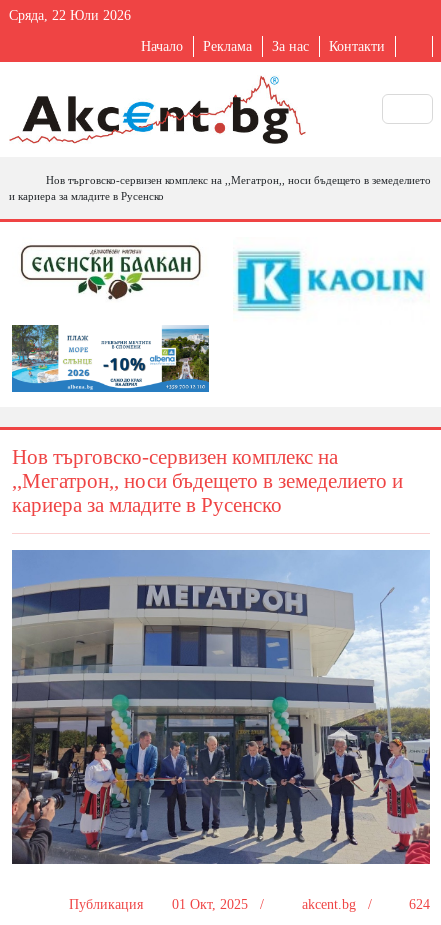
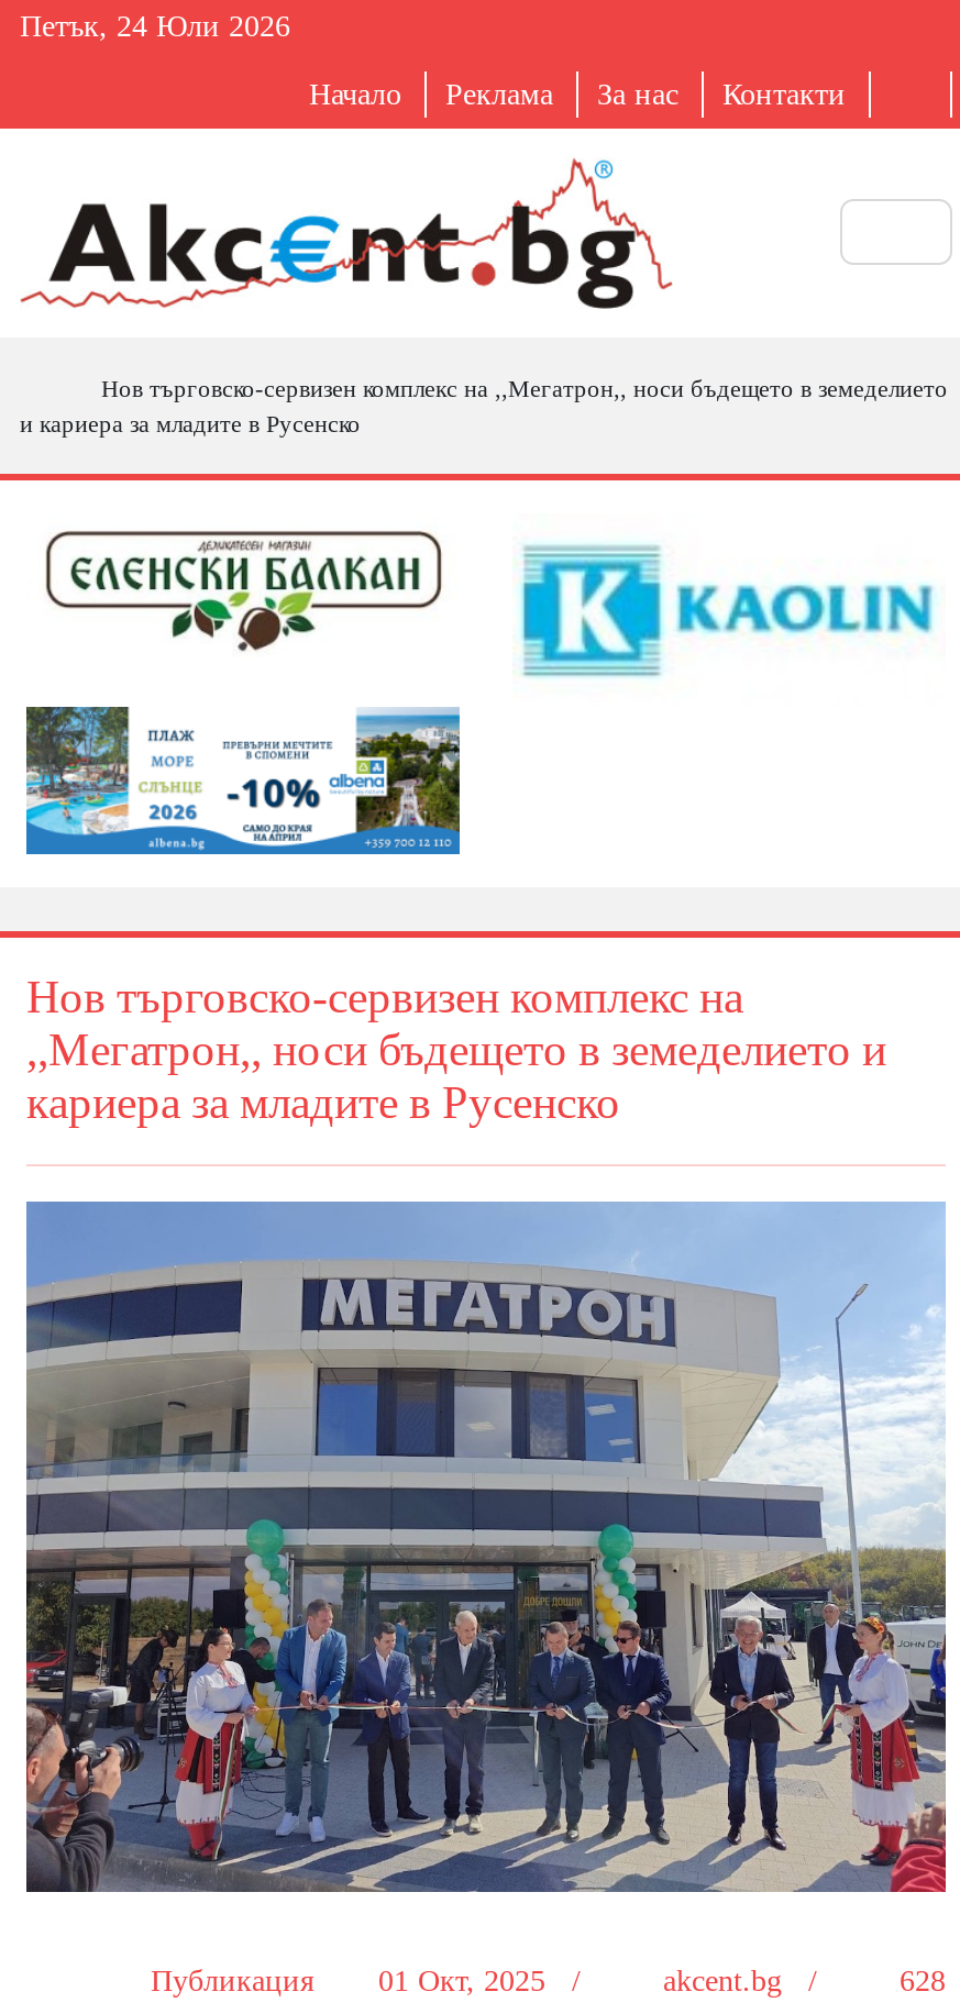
- Сряда, 22 Юли 2026
+ Петък, 24 Юли 2026

- Публикация 01 Окт, 2025 / akcent.bg / 624
+ Публикация 01 Окт, 2025 / akcent.bg / 628
